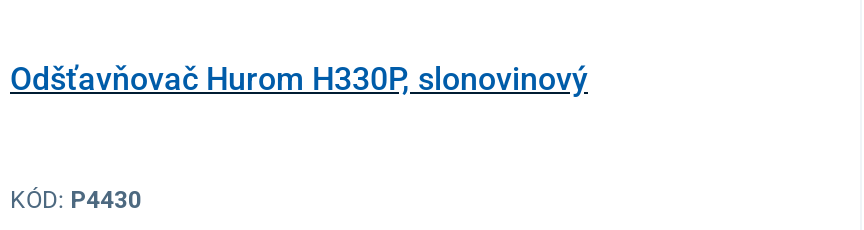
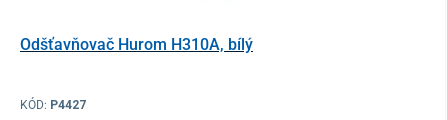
- Odšťavňovač Hurom H330P, slonovinový
+ Odšťavňovač Hurom H310A, bílý

- KÓD: P4430
+ KÓD: P4427
